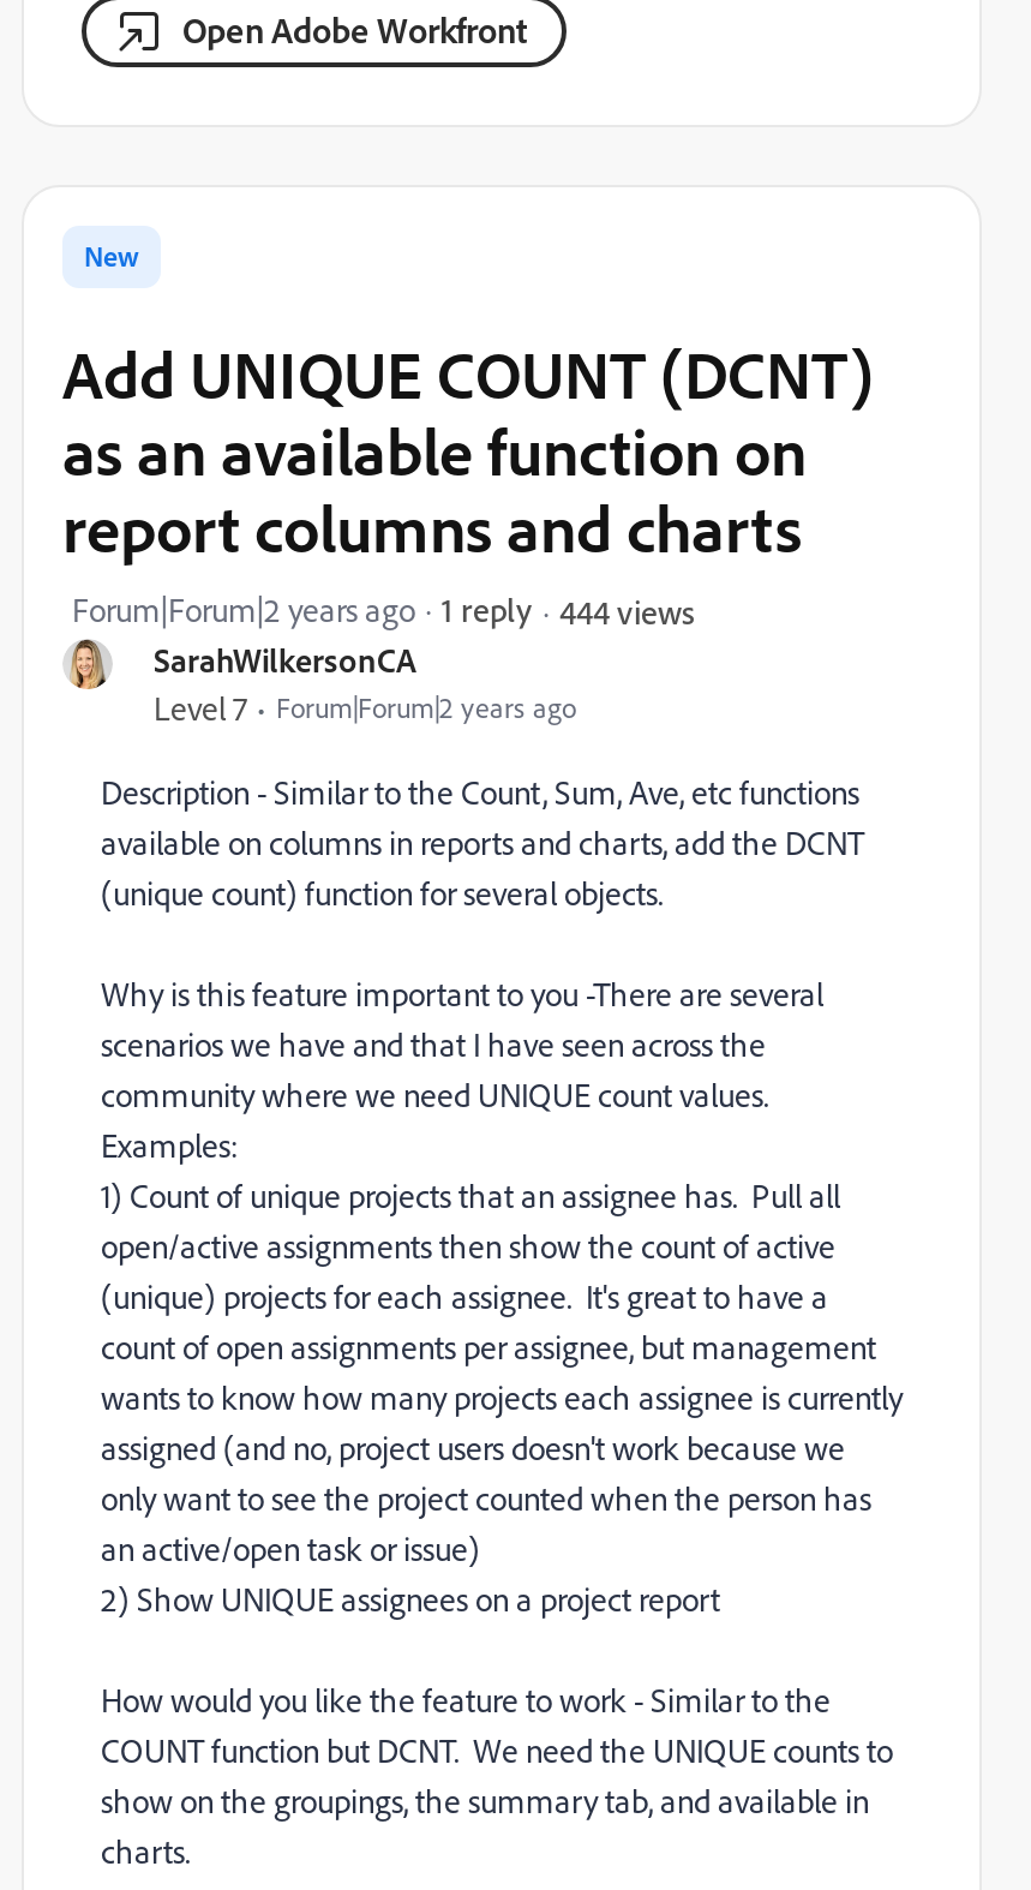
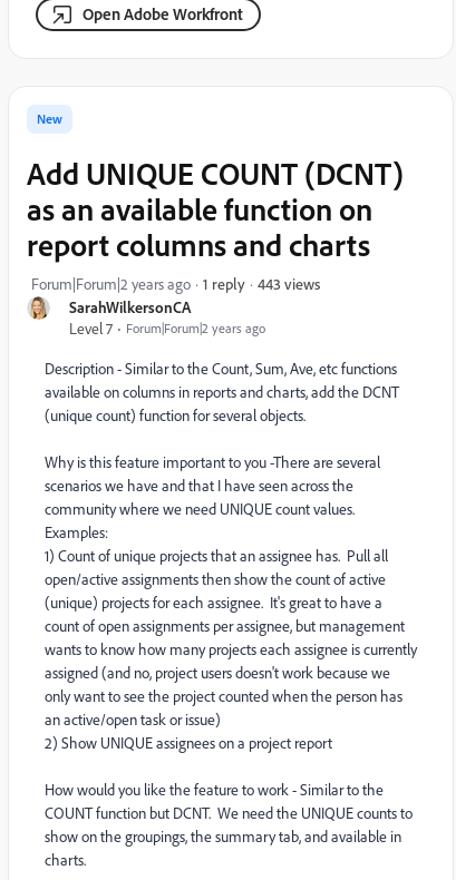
- 444 views
+ 443 views
